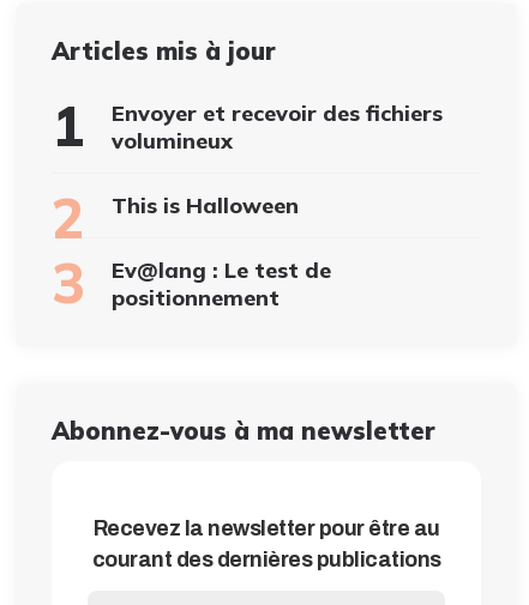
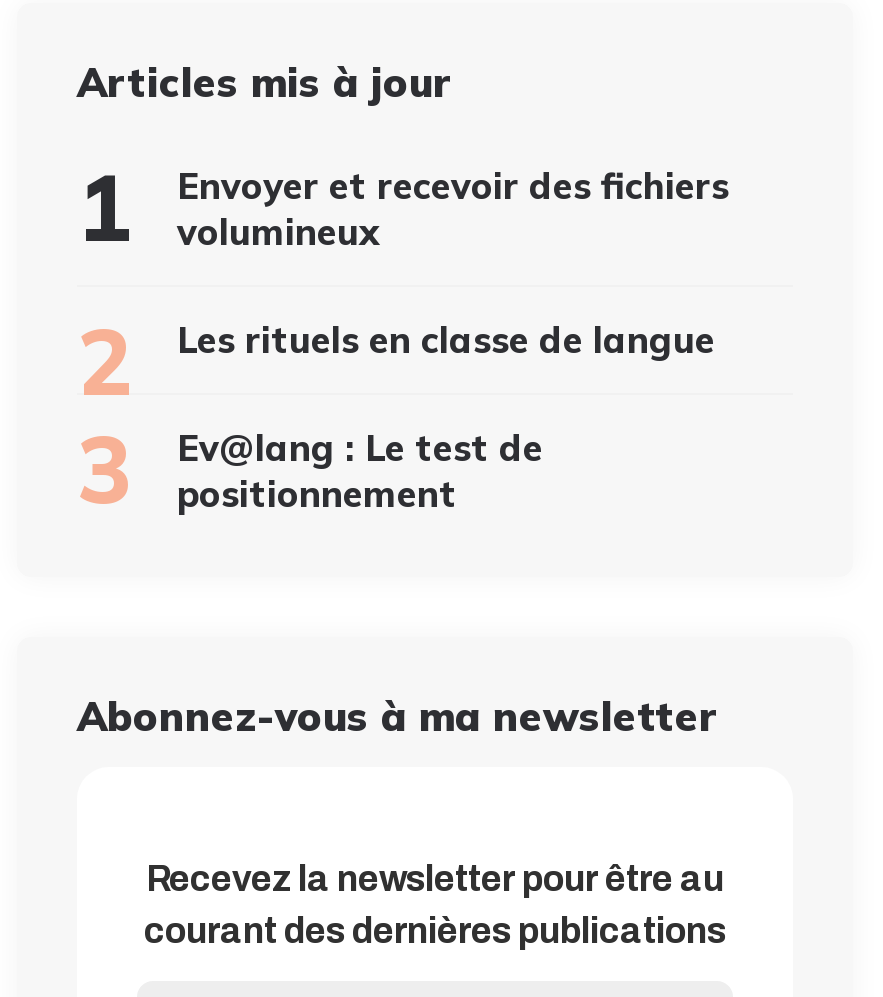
- This is Halloween
+ Les rituels en classe de langue
